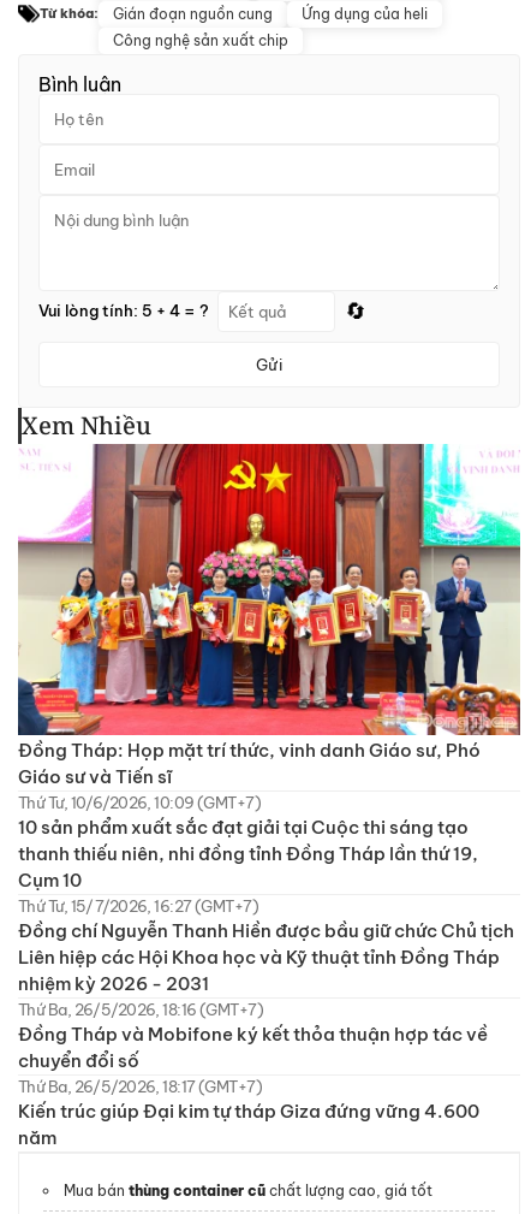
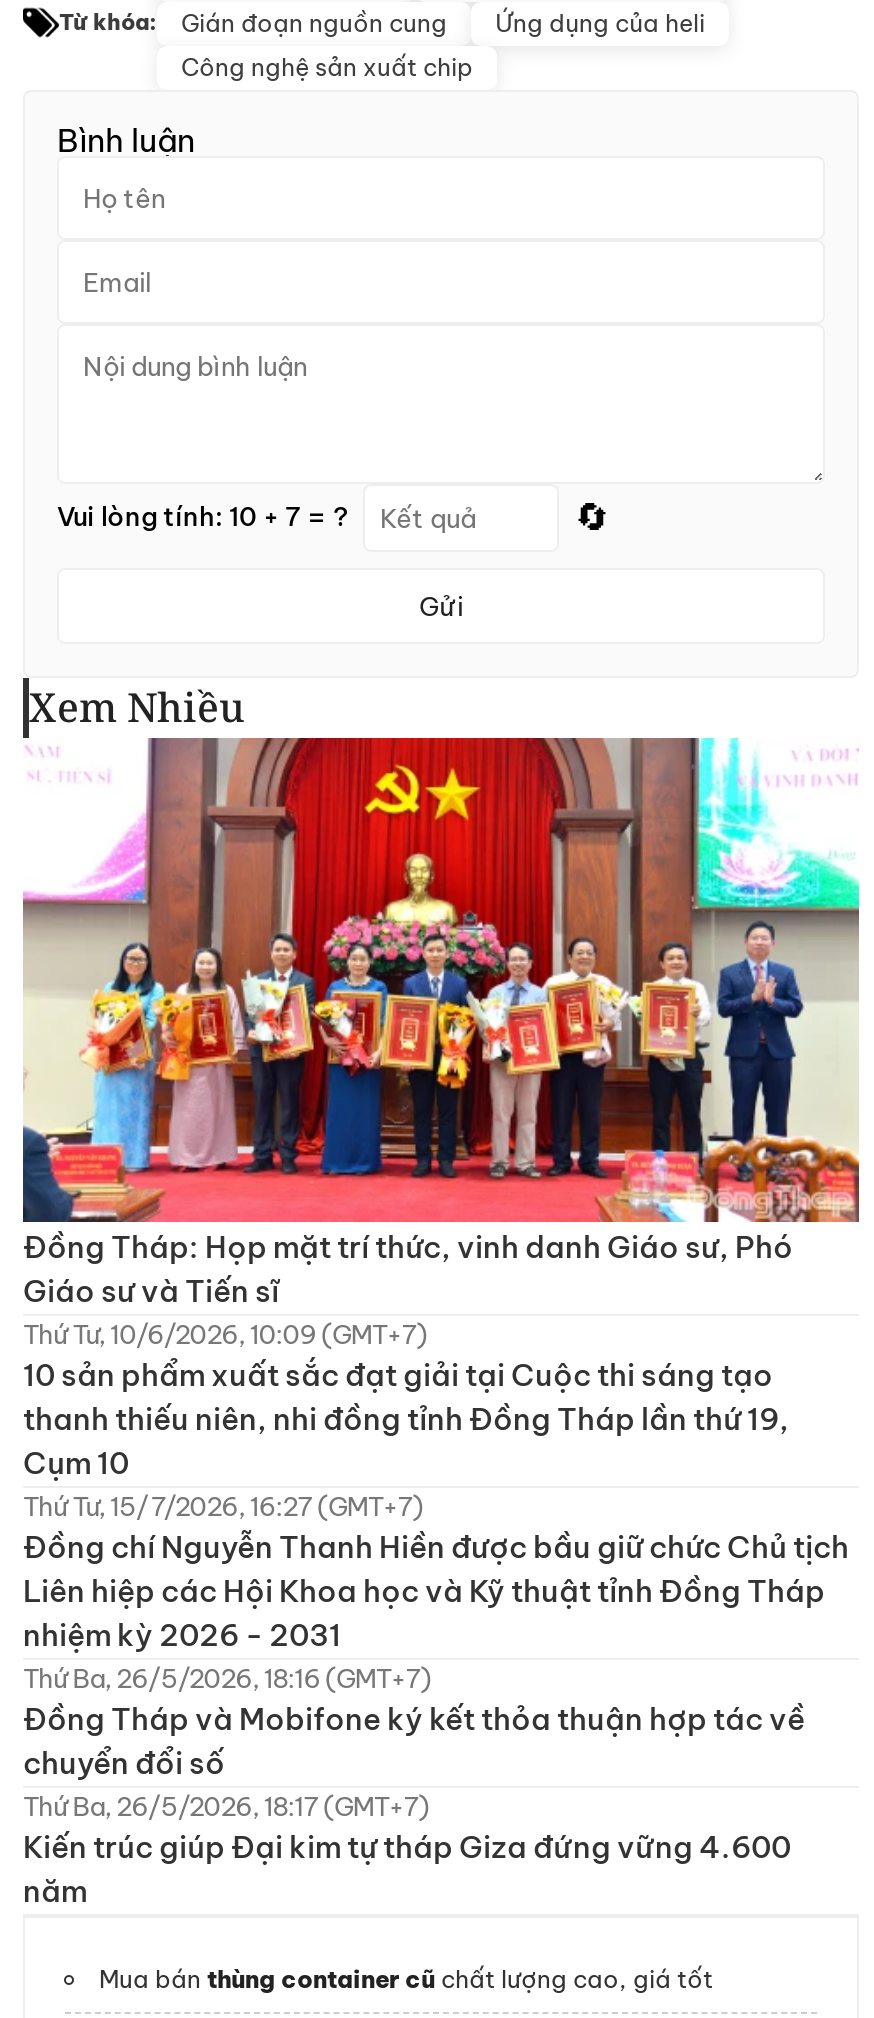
- Vui lòng tính: 5 + 4 = ?
+ Vui lòng tính: 10 + 7 = ?
